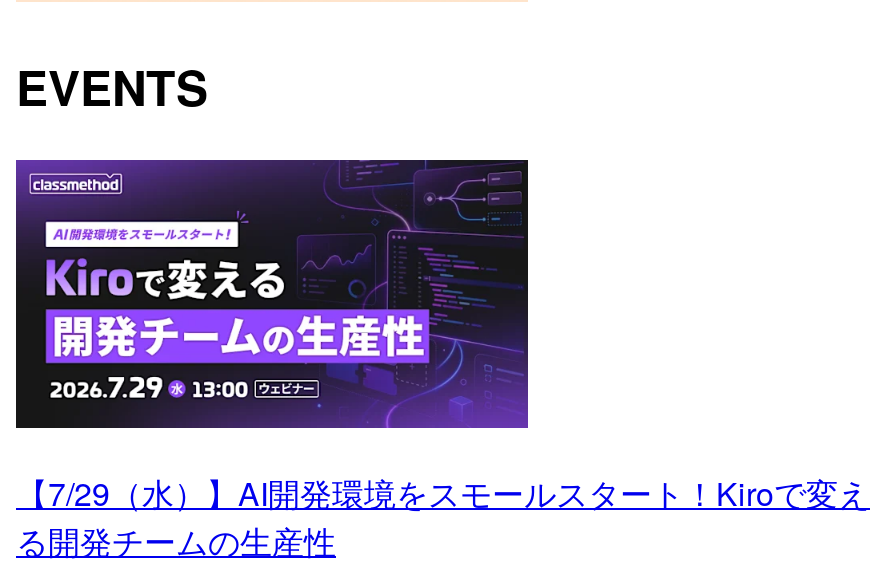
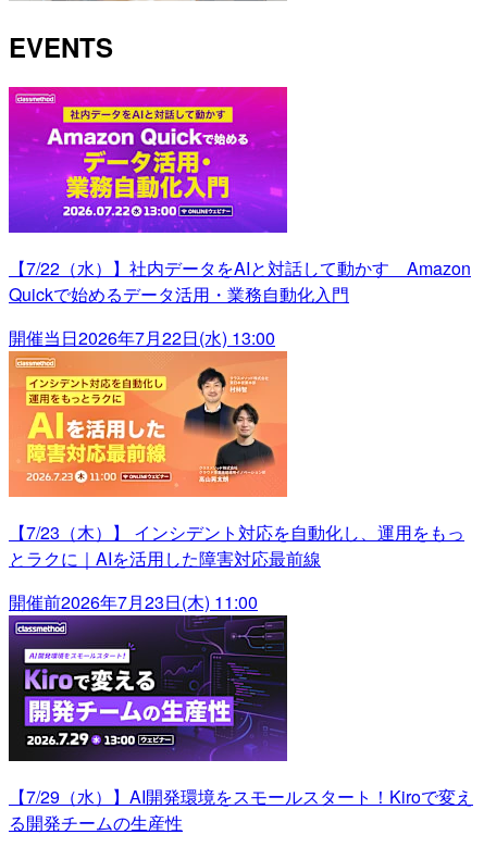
+ [image]
+ 【7/22（水）】社内データをAIと対話して動かす Amazon
+ Quickで始めるデータ活用・業務自動化入門
+ 開催当日2026年7月22日(水) 13:00

+ [image]
+ 【7/23（木）】 インシデント対応を自動化し、運用をもっ
+ とラクに｜AIを活用した障害対応最前線
+ 開催前2026年7月23日(木) 11:00
